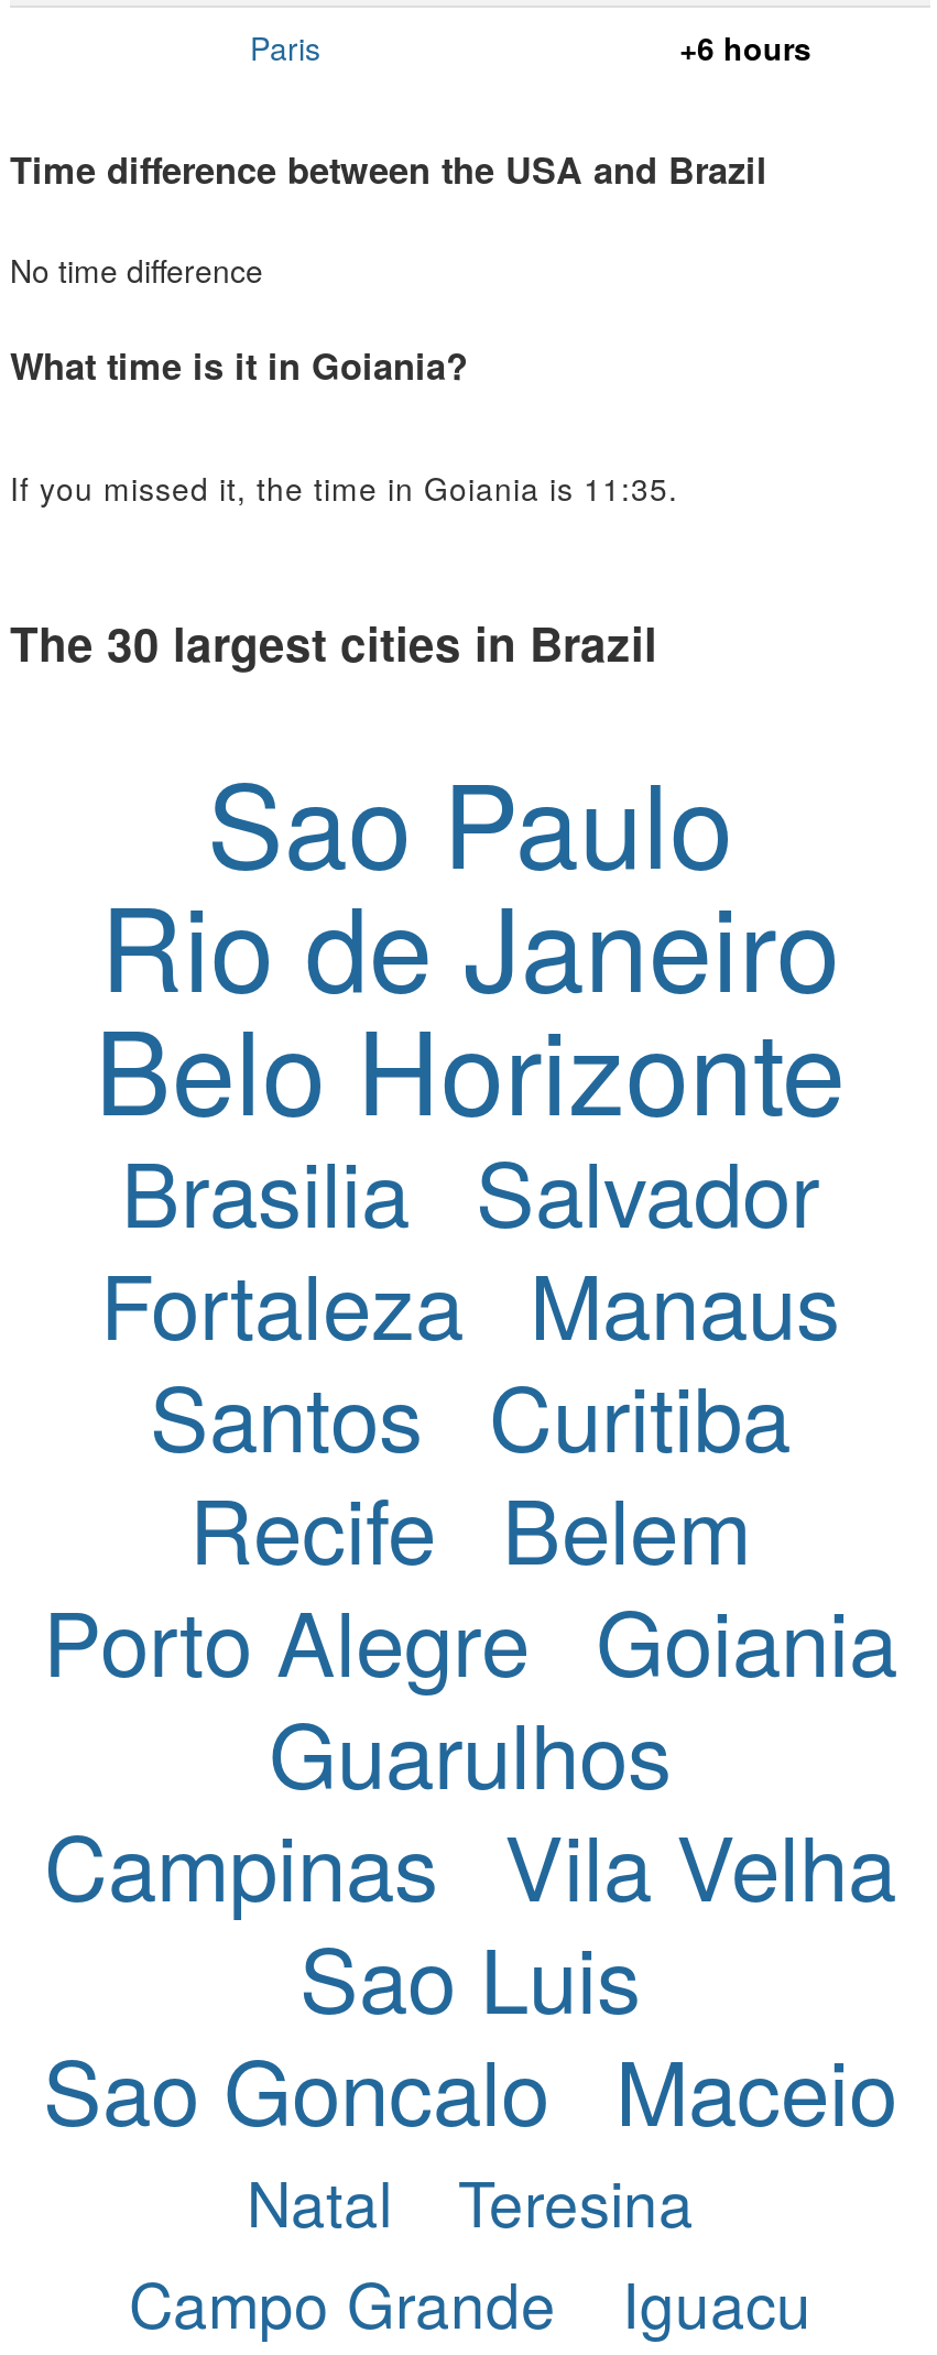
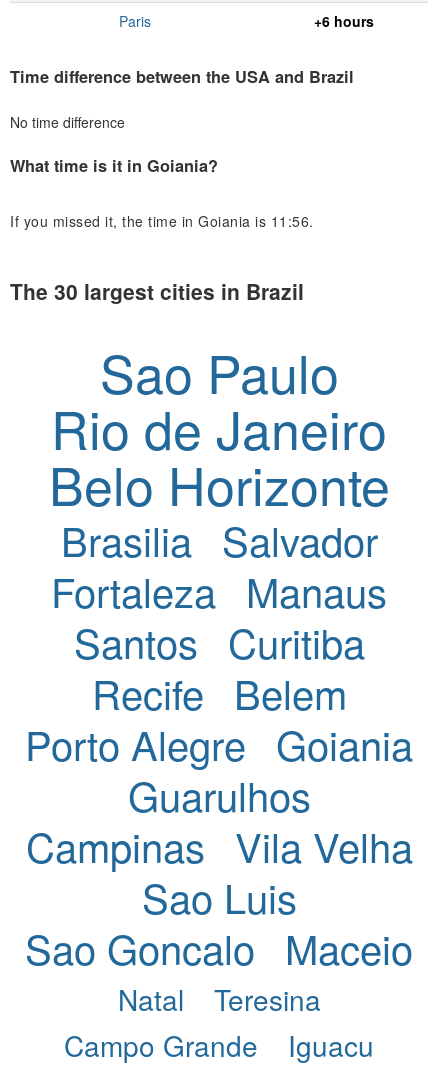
- If you missed it, the time in Goiania is 11:35.
+ If you missed it, the time in Goiania is 11:56.
